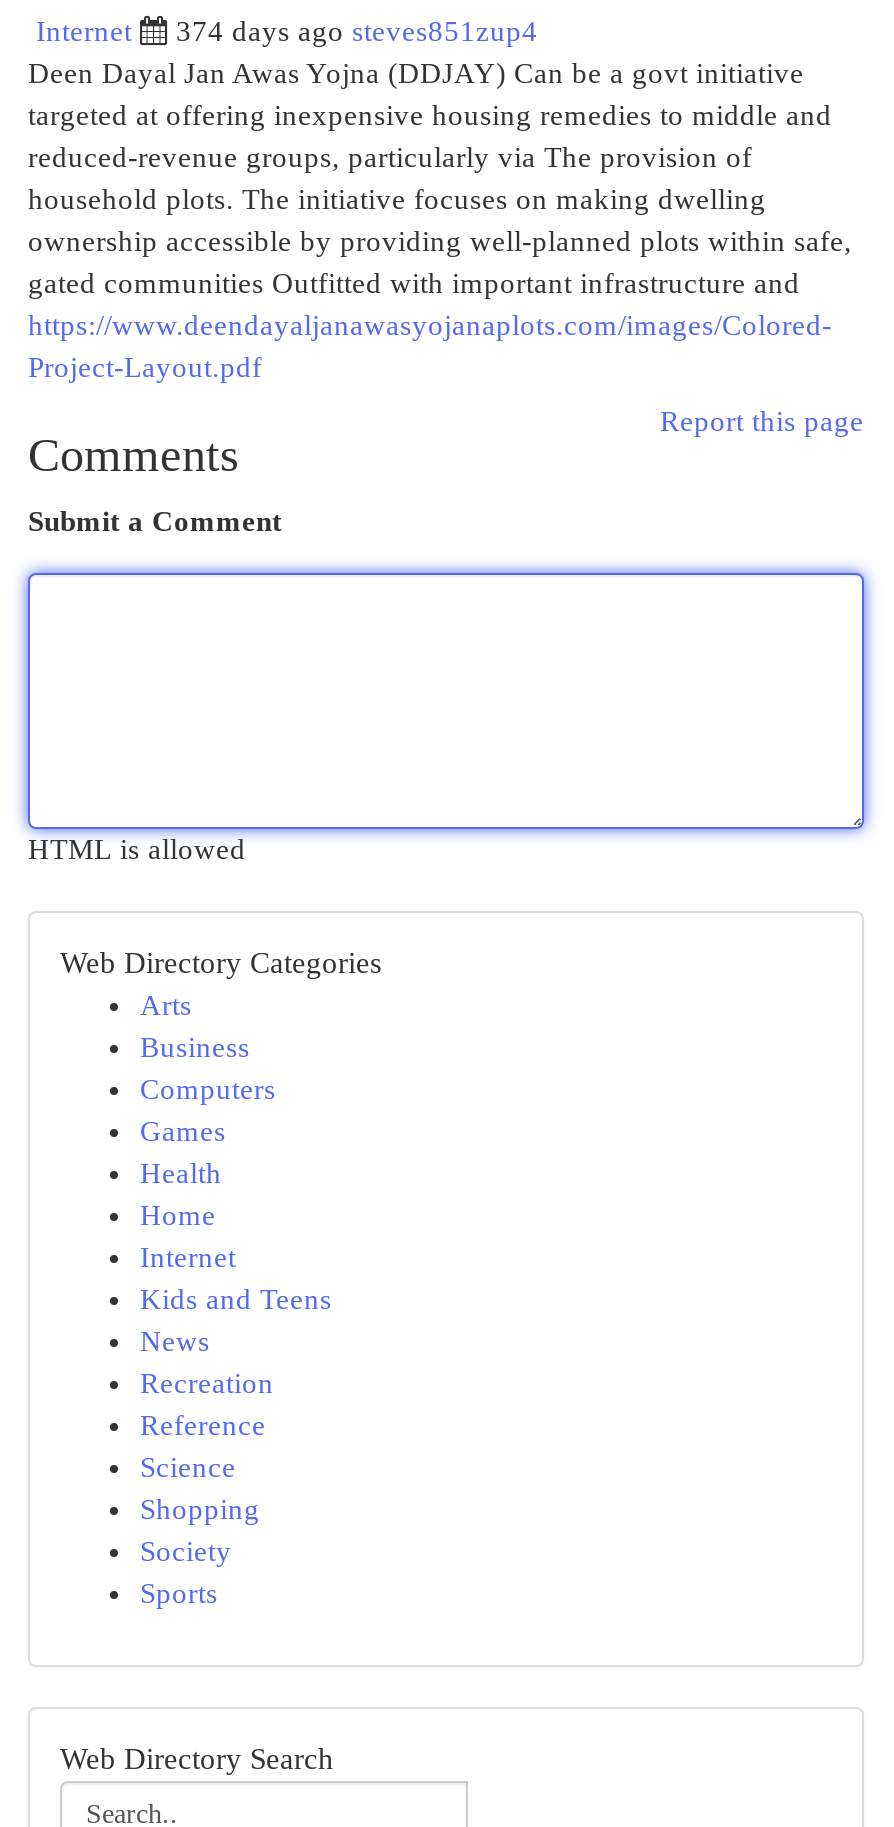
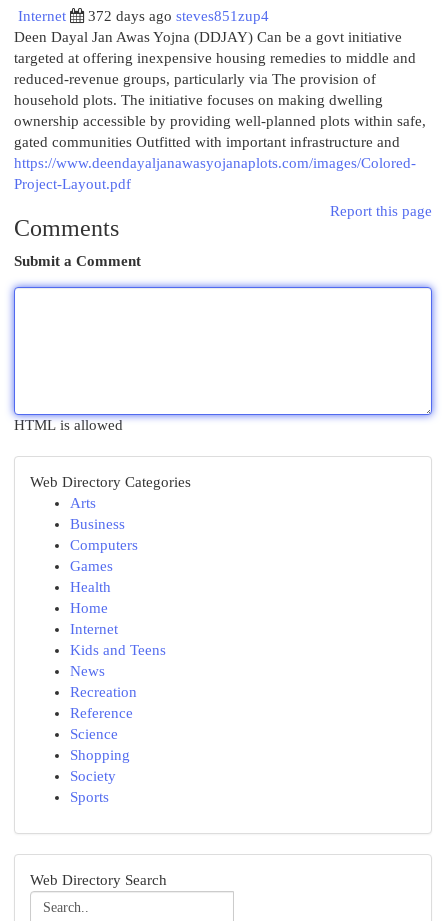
- 374 days ago steves851zup4
+ 372 days ago steves851zup4
